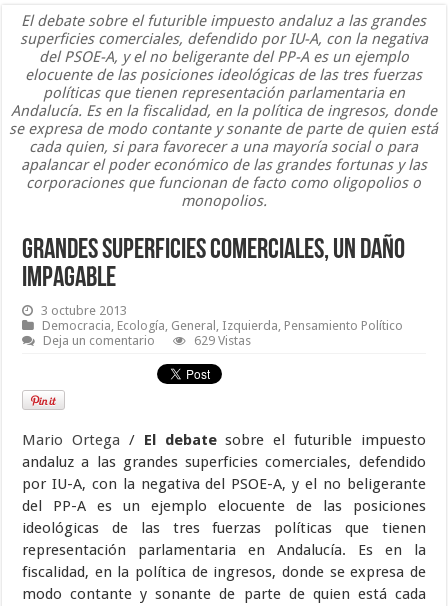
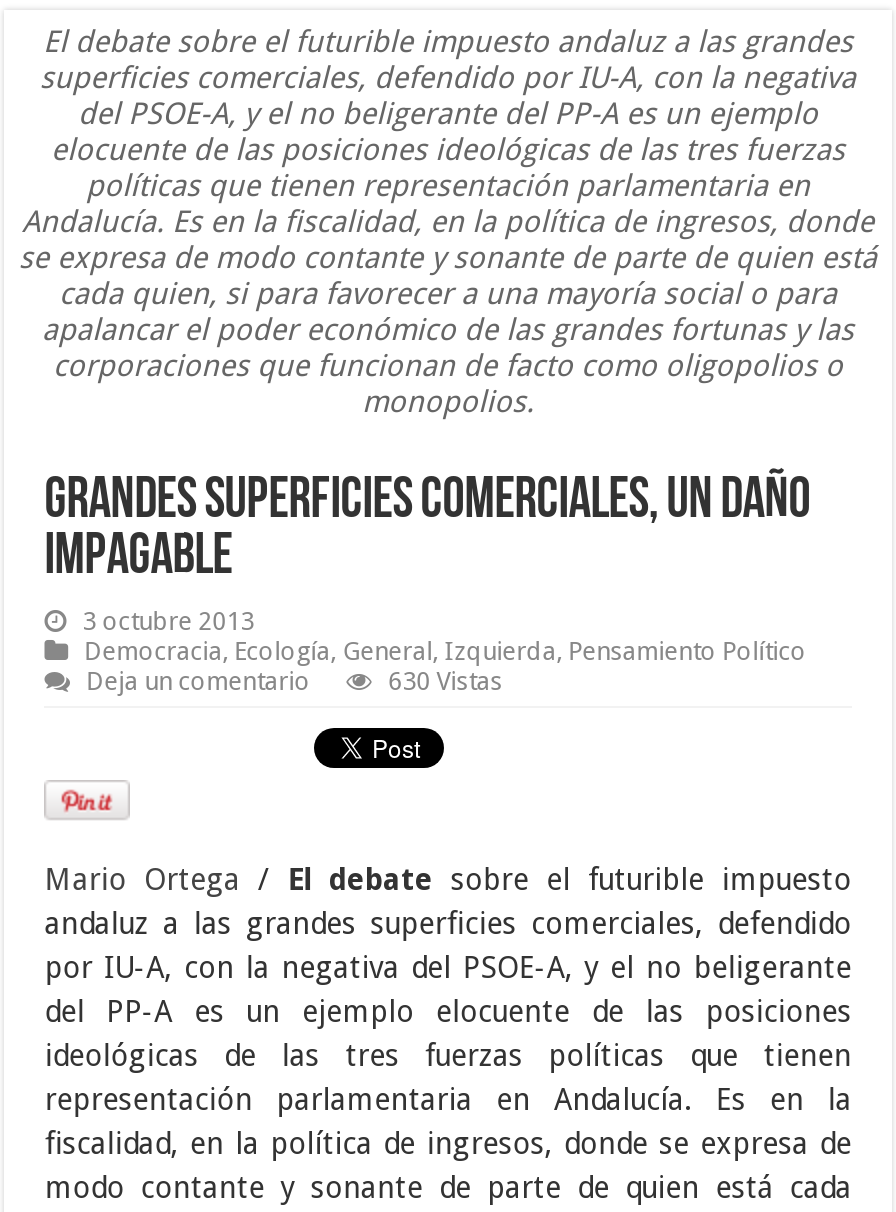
- 629 Vistas
+ 630 Vistas
